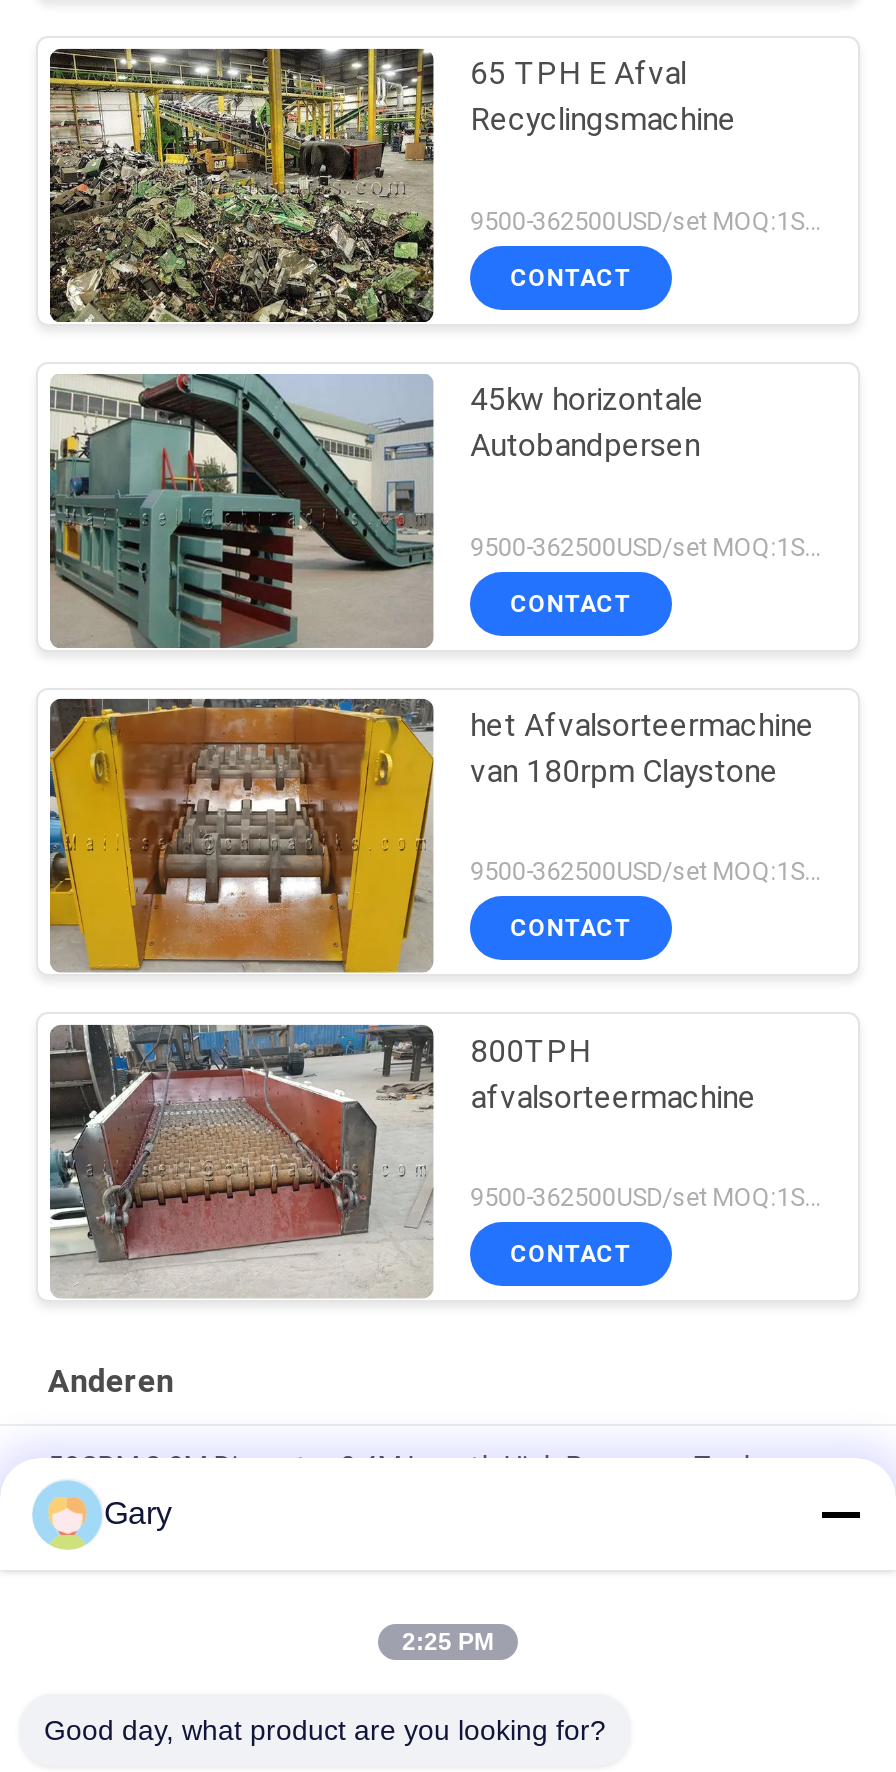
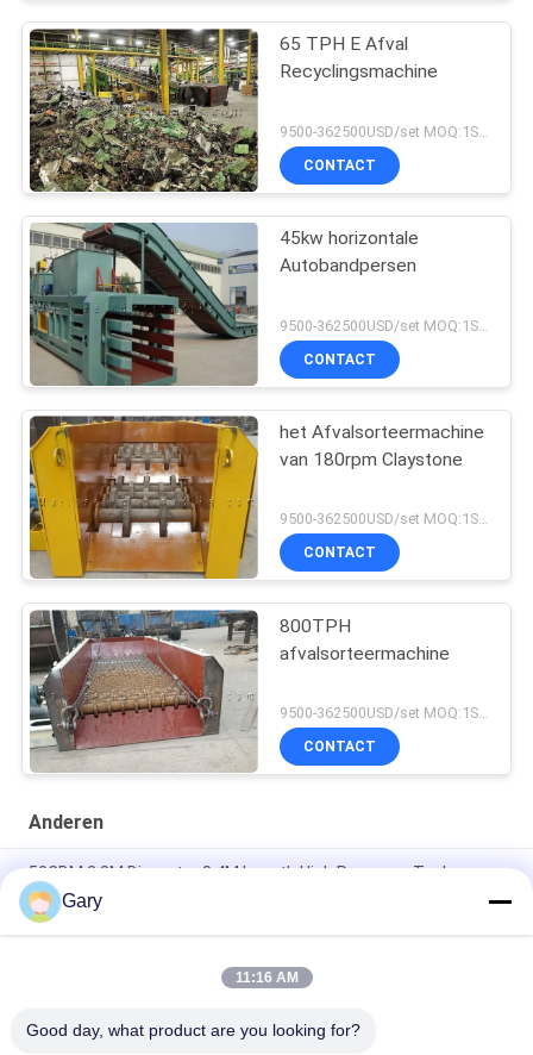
- 2:25 PM
+ 11:16 AM
